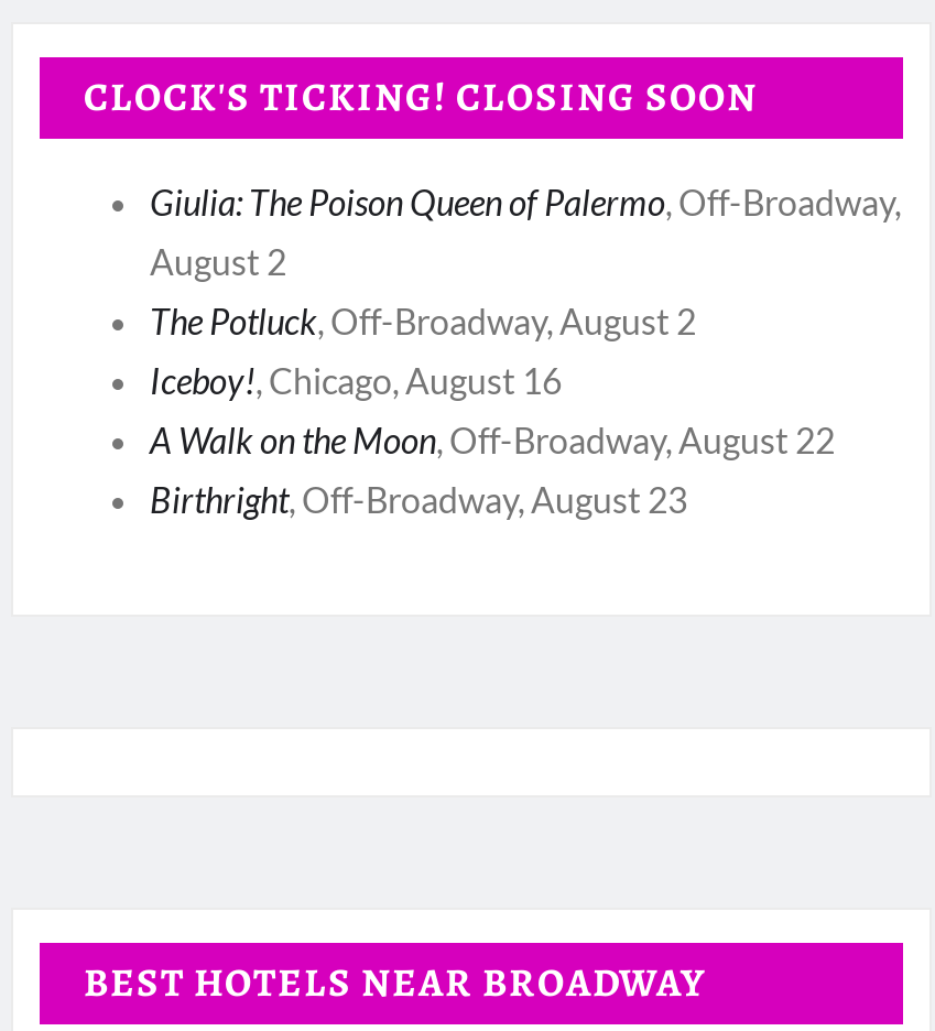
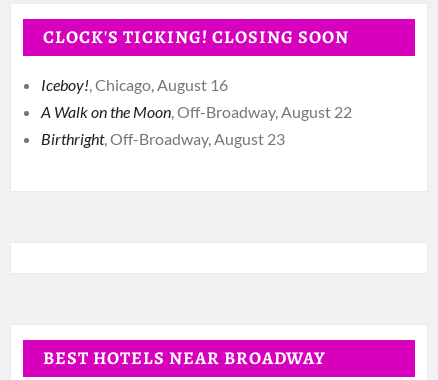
- Giulia: The Poison Queen of Palermo, Off-Broadway,
- August 2
- The Potluck, Off-Broadway, August 2
